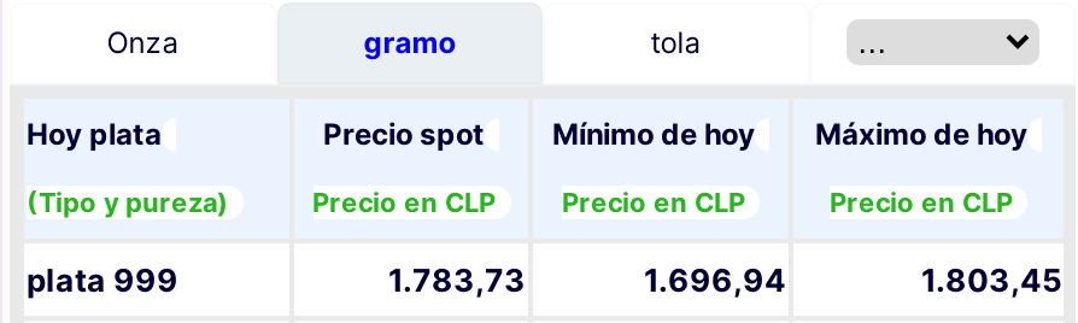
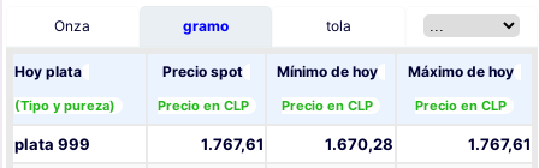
- 1.783,73
+ 1.767,61

- 1.696,94
+ 1.670,28

- 1.803,45
+ 1.767,61
